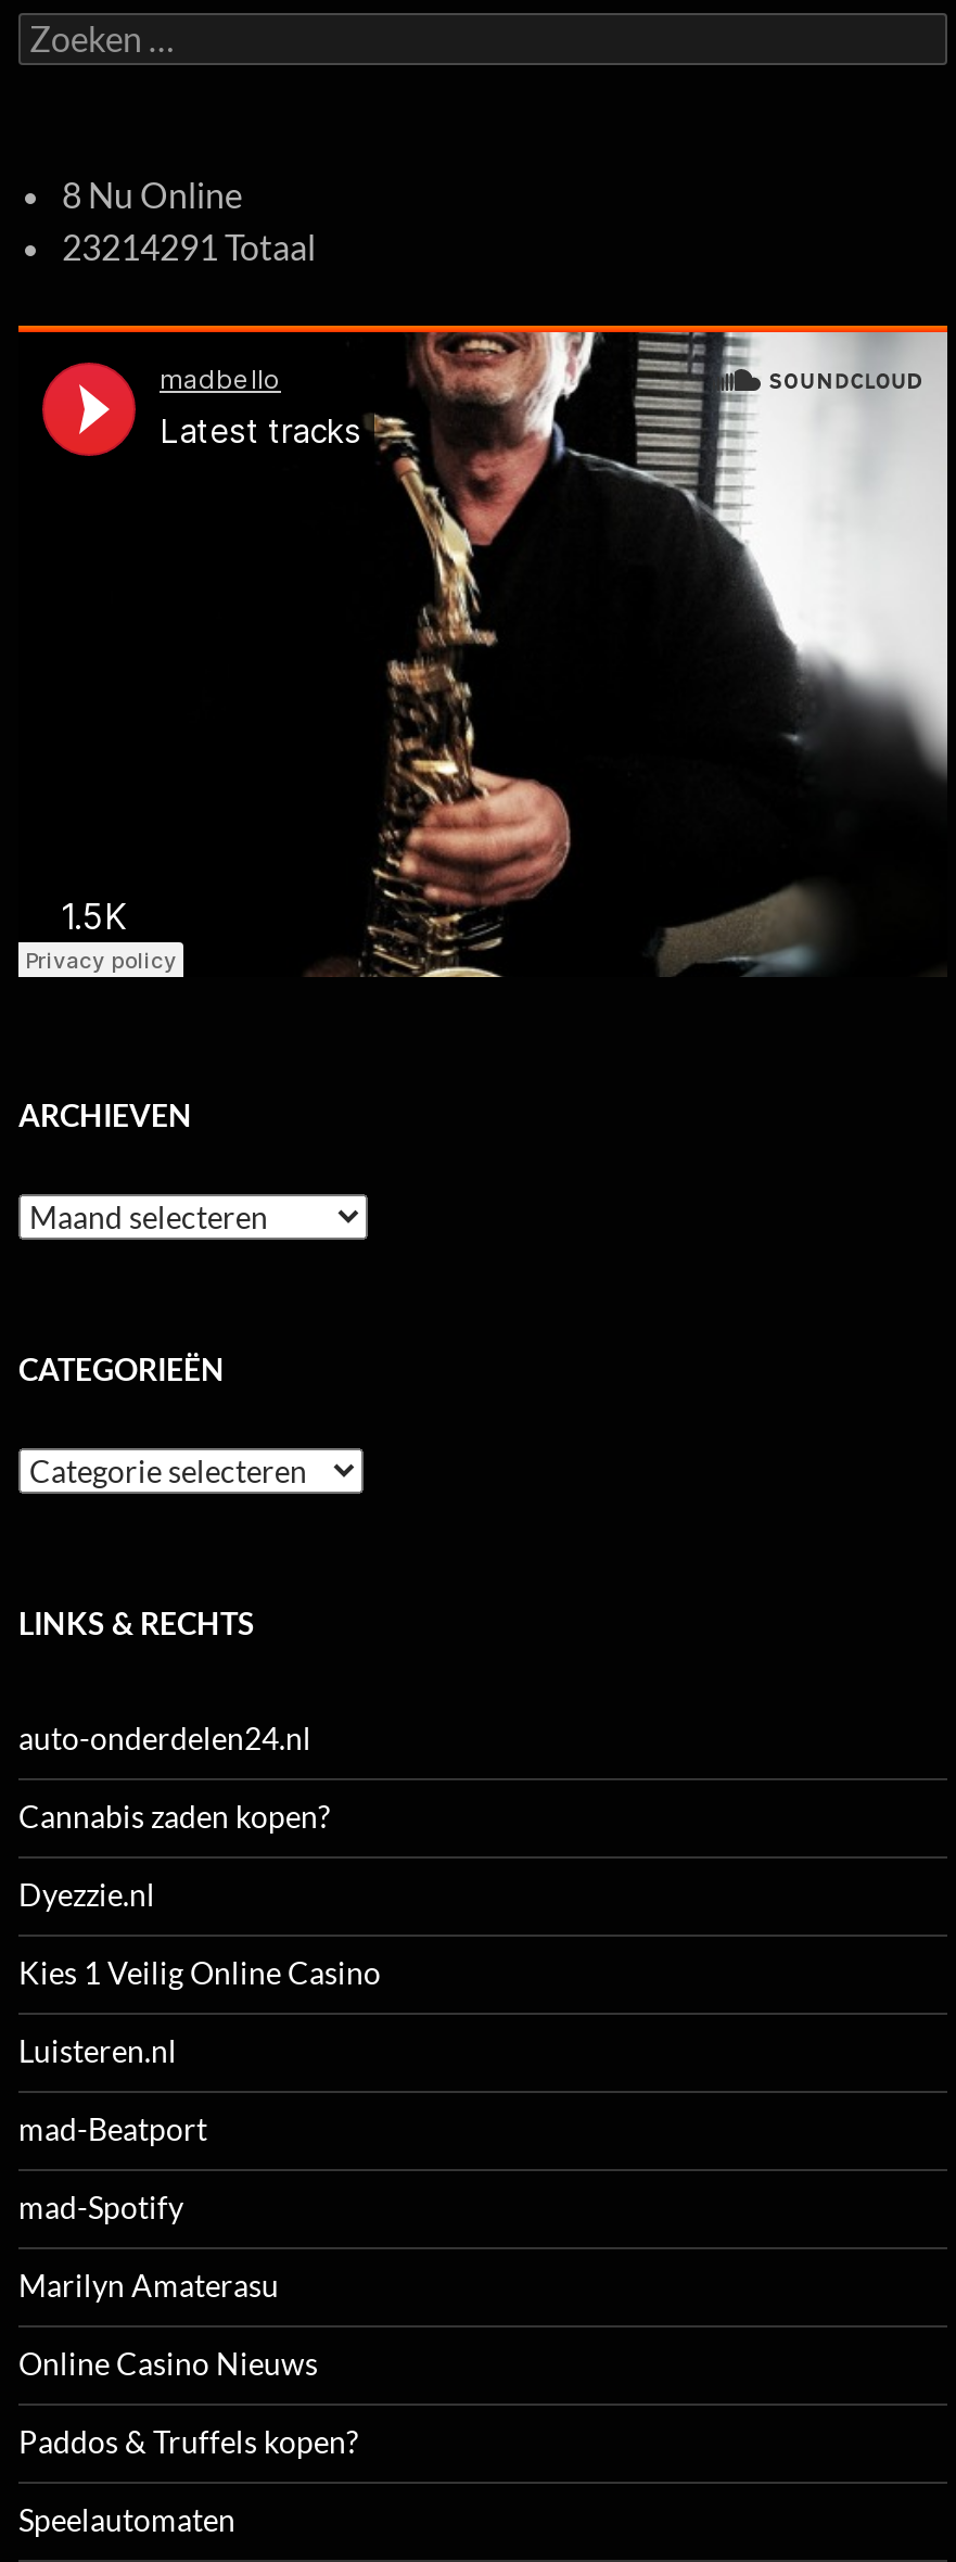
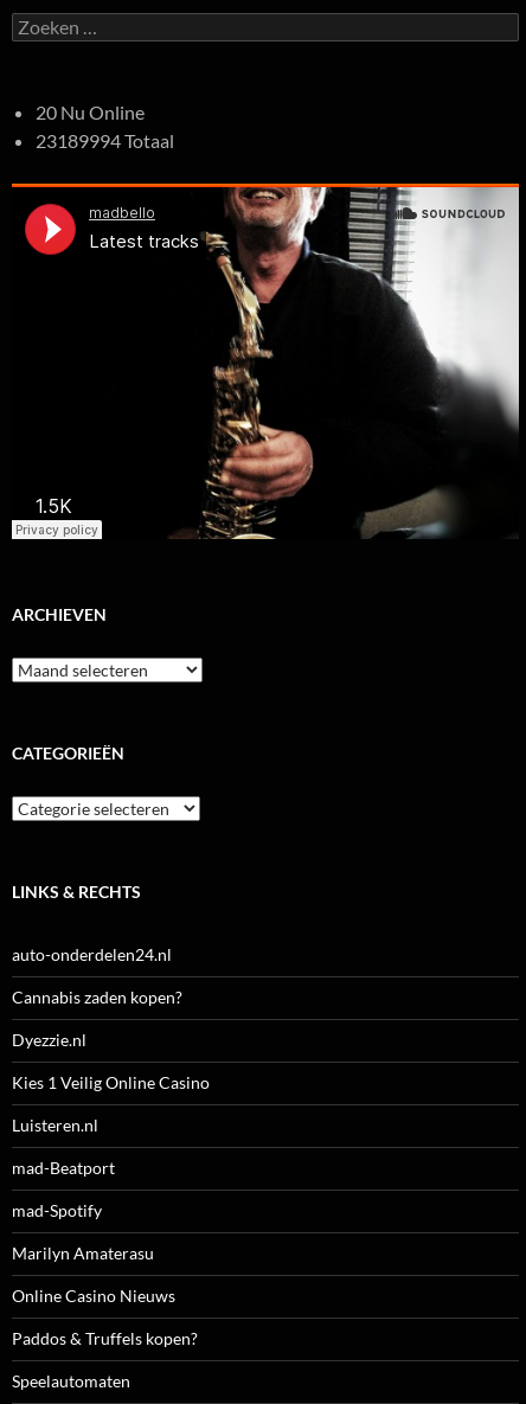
- 8 Nu Online
+ 20 Nu Online

- 23214291 Totaal
+ 23189994 Totaal
